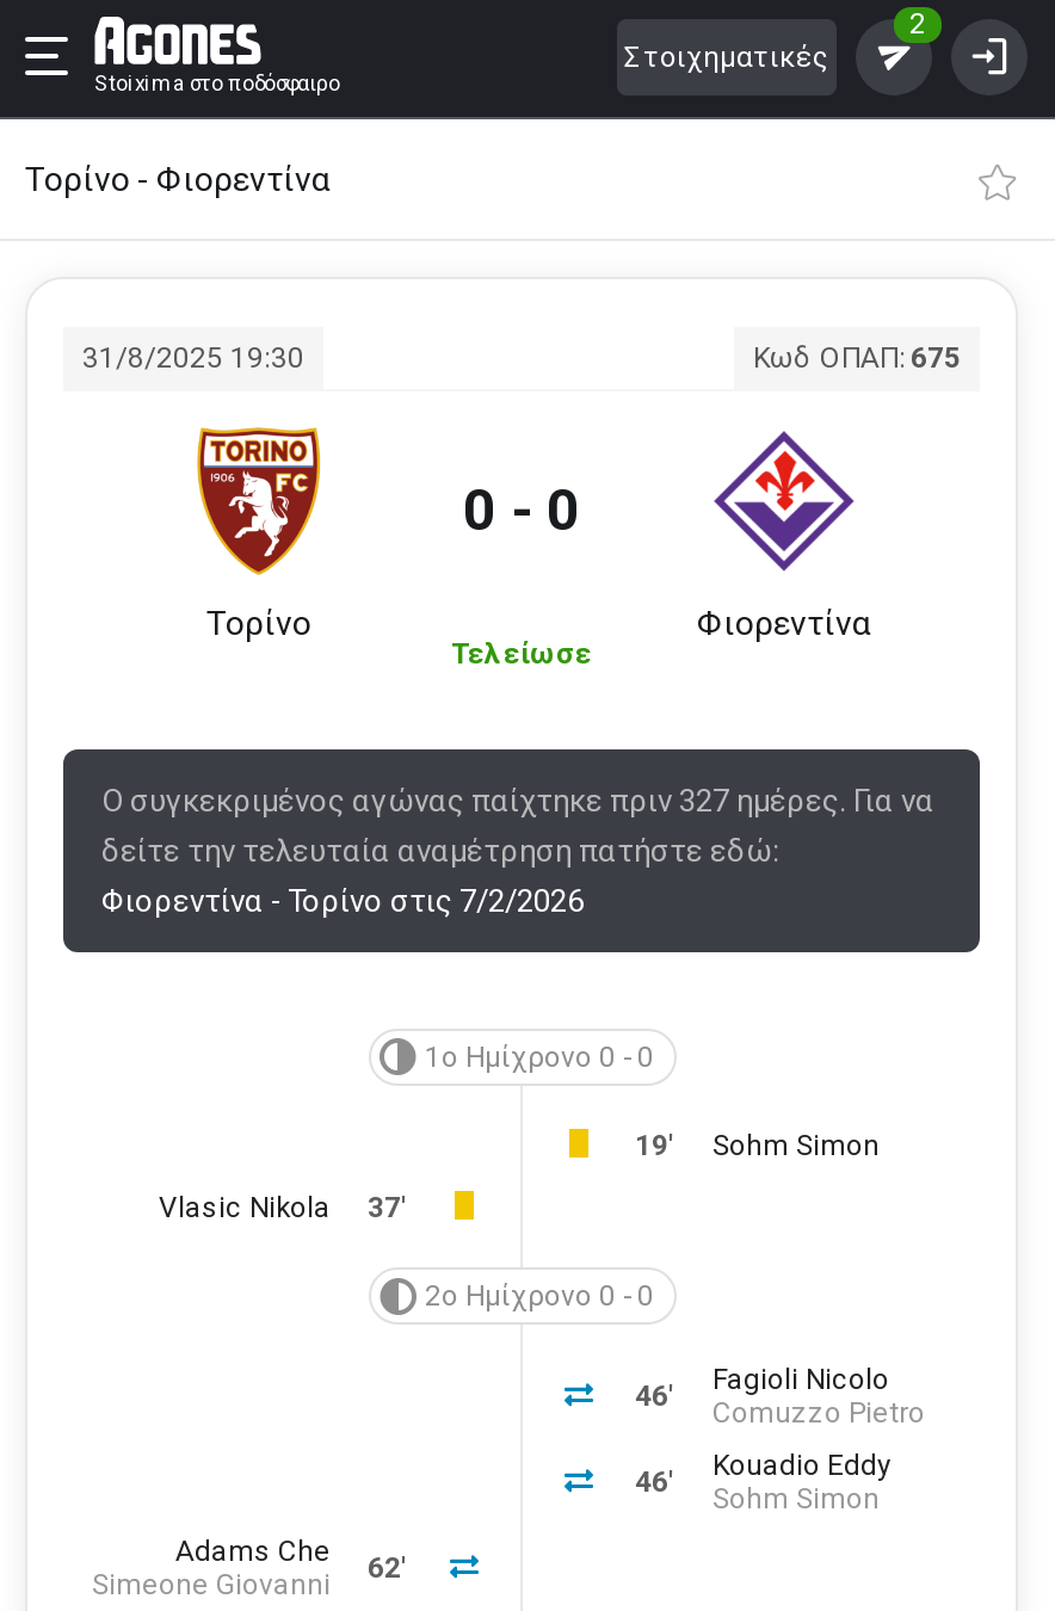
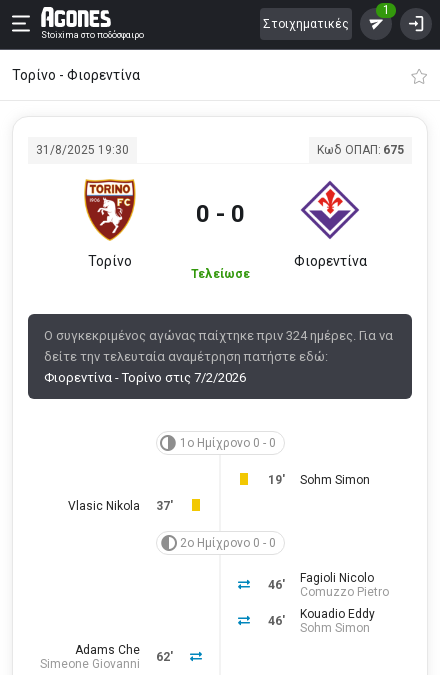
- 2
+ 1

- Ο συγκεκριμένος αγώνας παίχτηκε πριν 327 ημέρες. Για να
+ Ο συγκεκριμένος αγώνας παίχτηκε πριν 324 ημέρες. Για να
